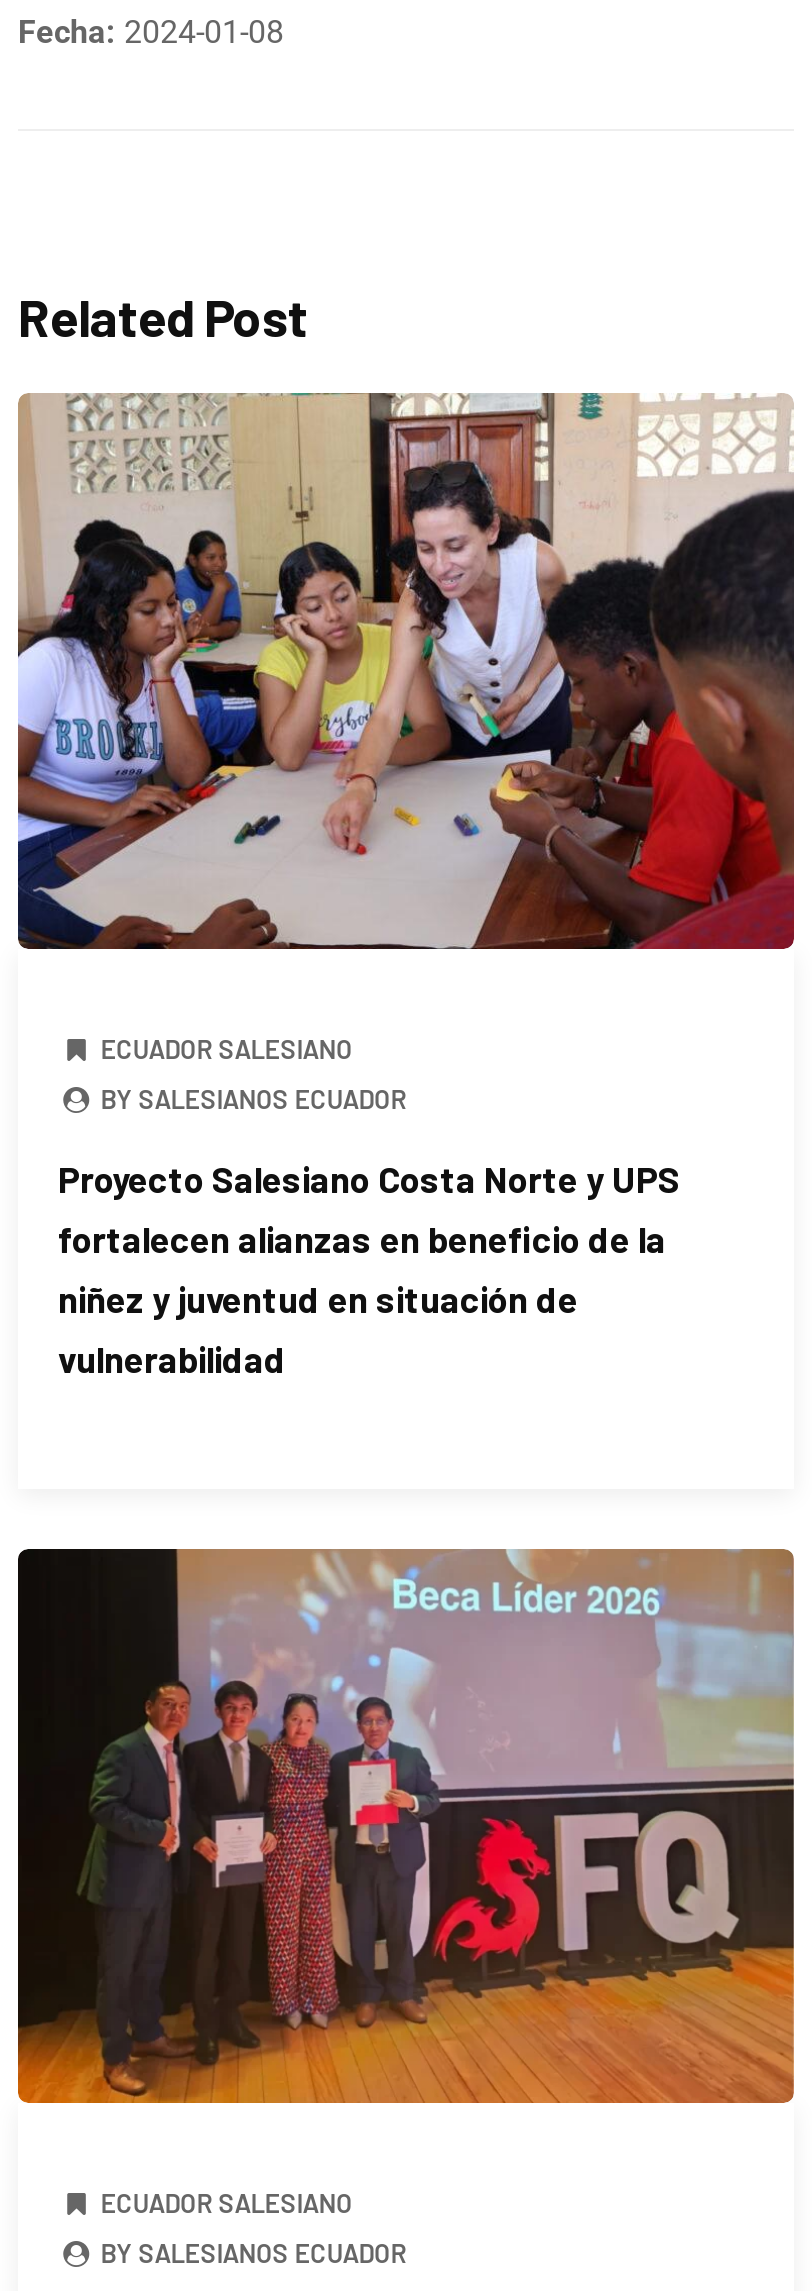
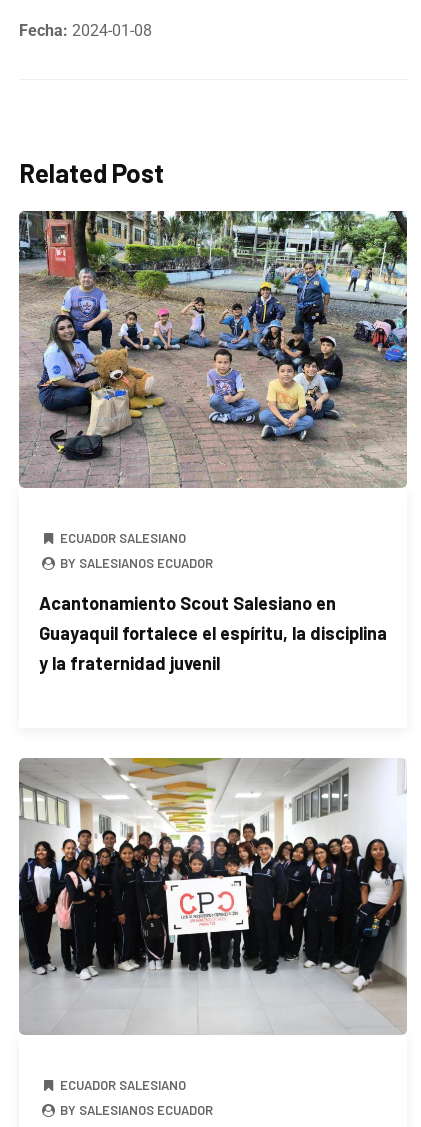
- [image]
+ [image]

- Proyecto Salesiano Costa Norte y UPS
- fortalecen alianzas en beneficio de la
- niñez y juventud en situación de
- vulnerabilidad
+ Acantonamiento Scout Salesiano en
+ Guayaquil fortalece el espíritu, la disciplina
+ y la fraternidad juvenil

- [image]
+ [image]
